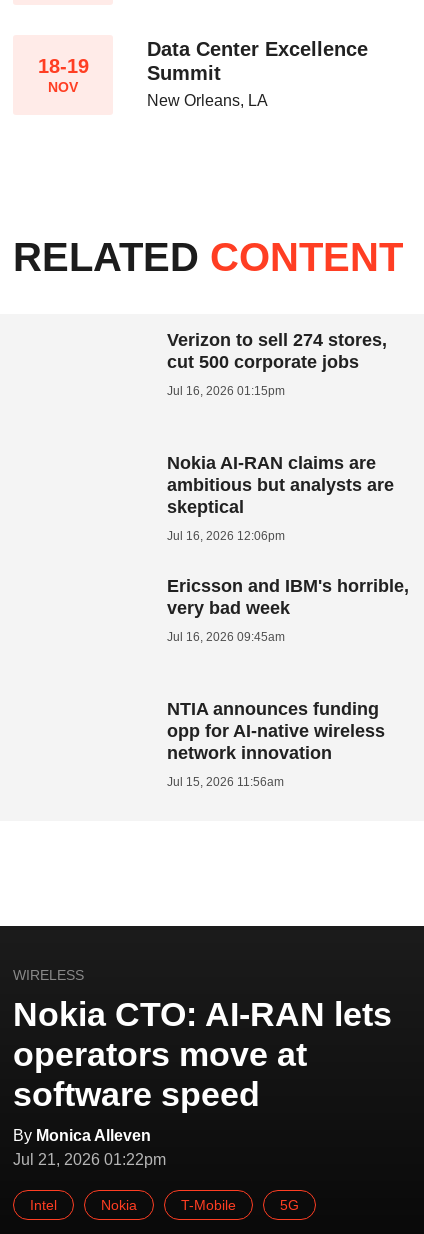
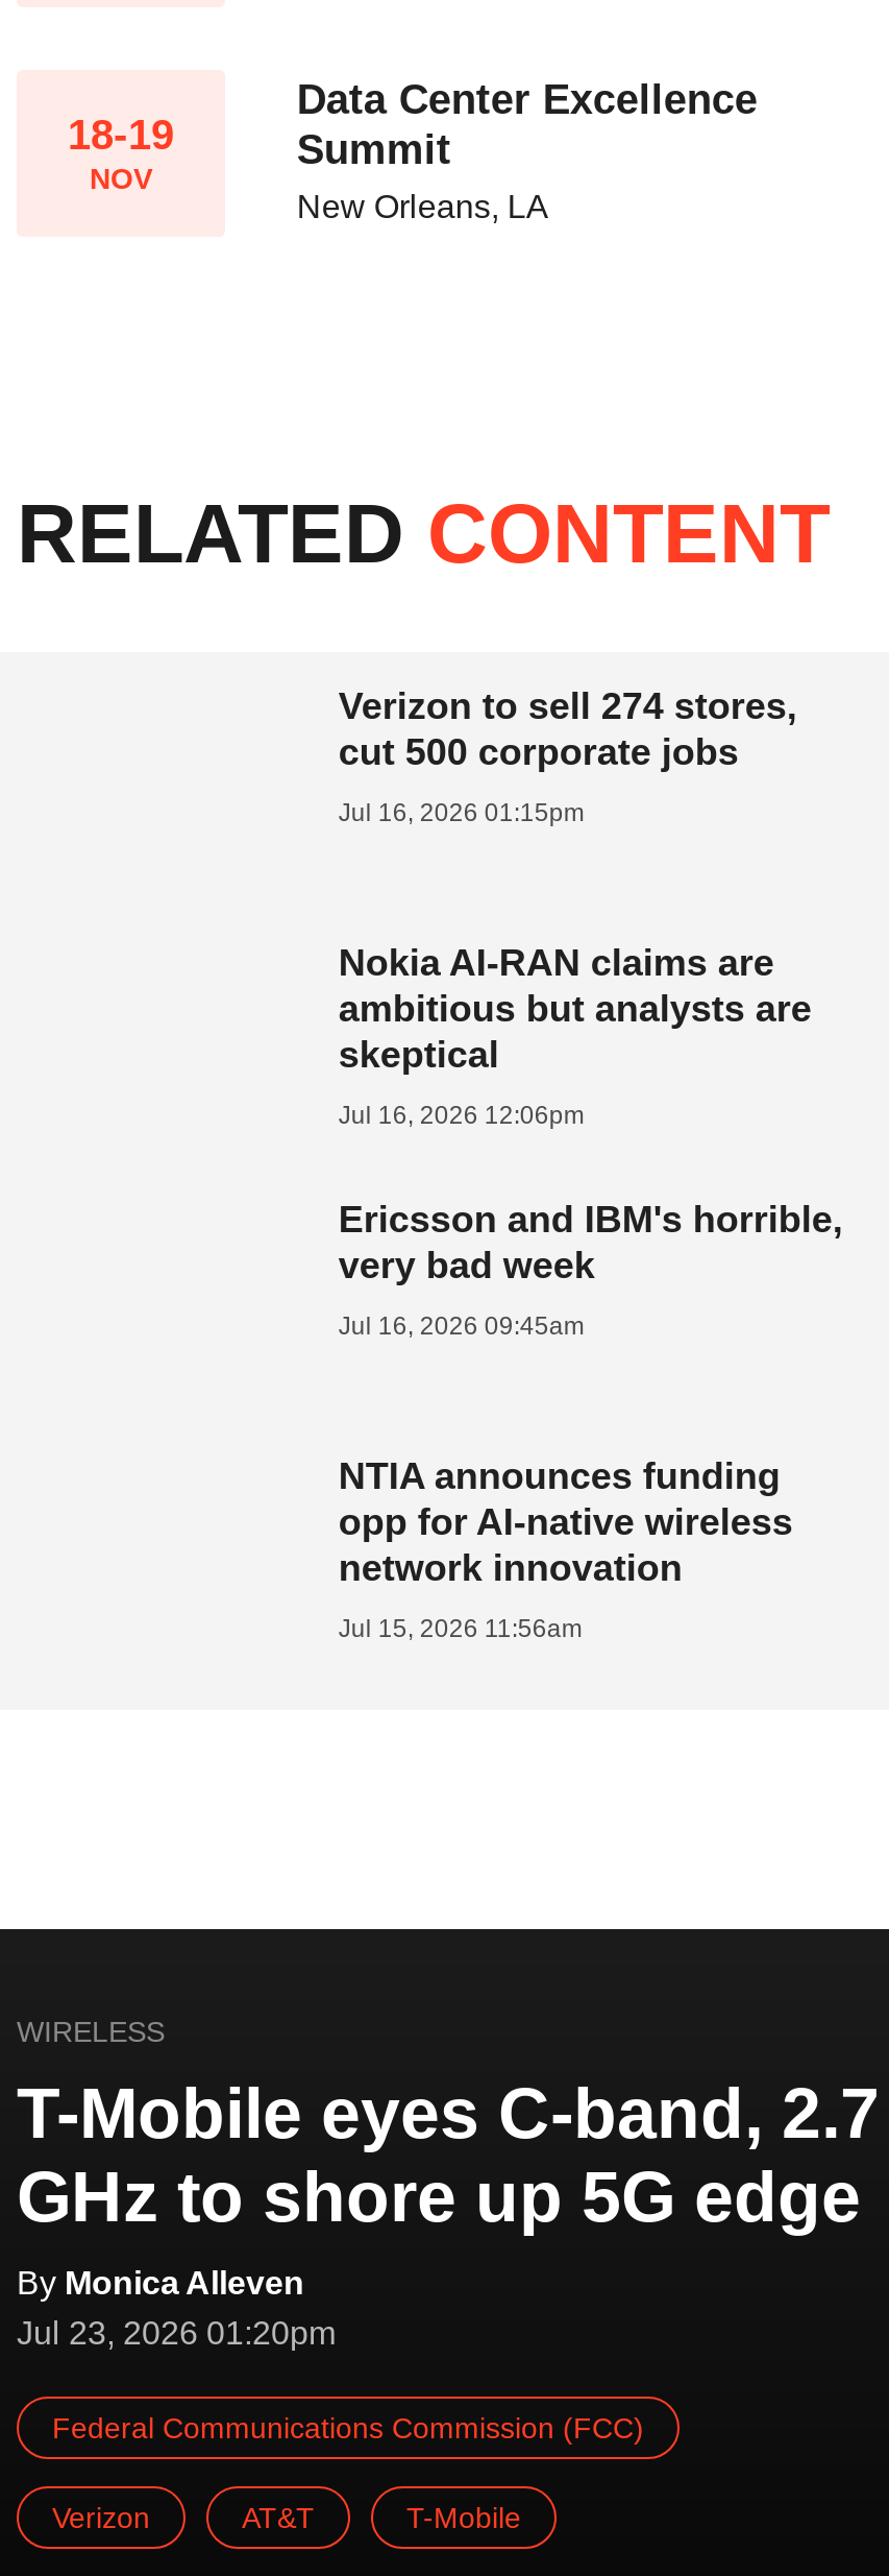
- Nokia CTO: AI-RAN lets
- operators move at
- software speed
+ T-Mobile eyes C-band, 2.7
+ GHz to shore up 5G edge

moved up: By Monica Alleven

- Jul 21, 2026 01:22pm
- Intel
- Nokia
+ Jul 23, 2026 01:20pm
+ Federal Communications Commission (FCC)
+ Verizon
+ AT&T

- 5G
